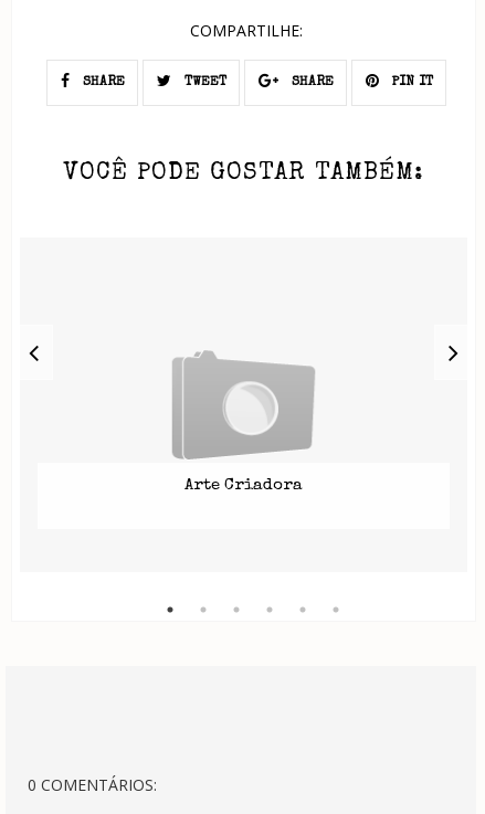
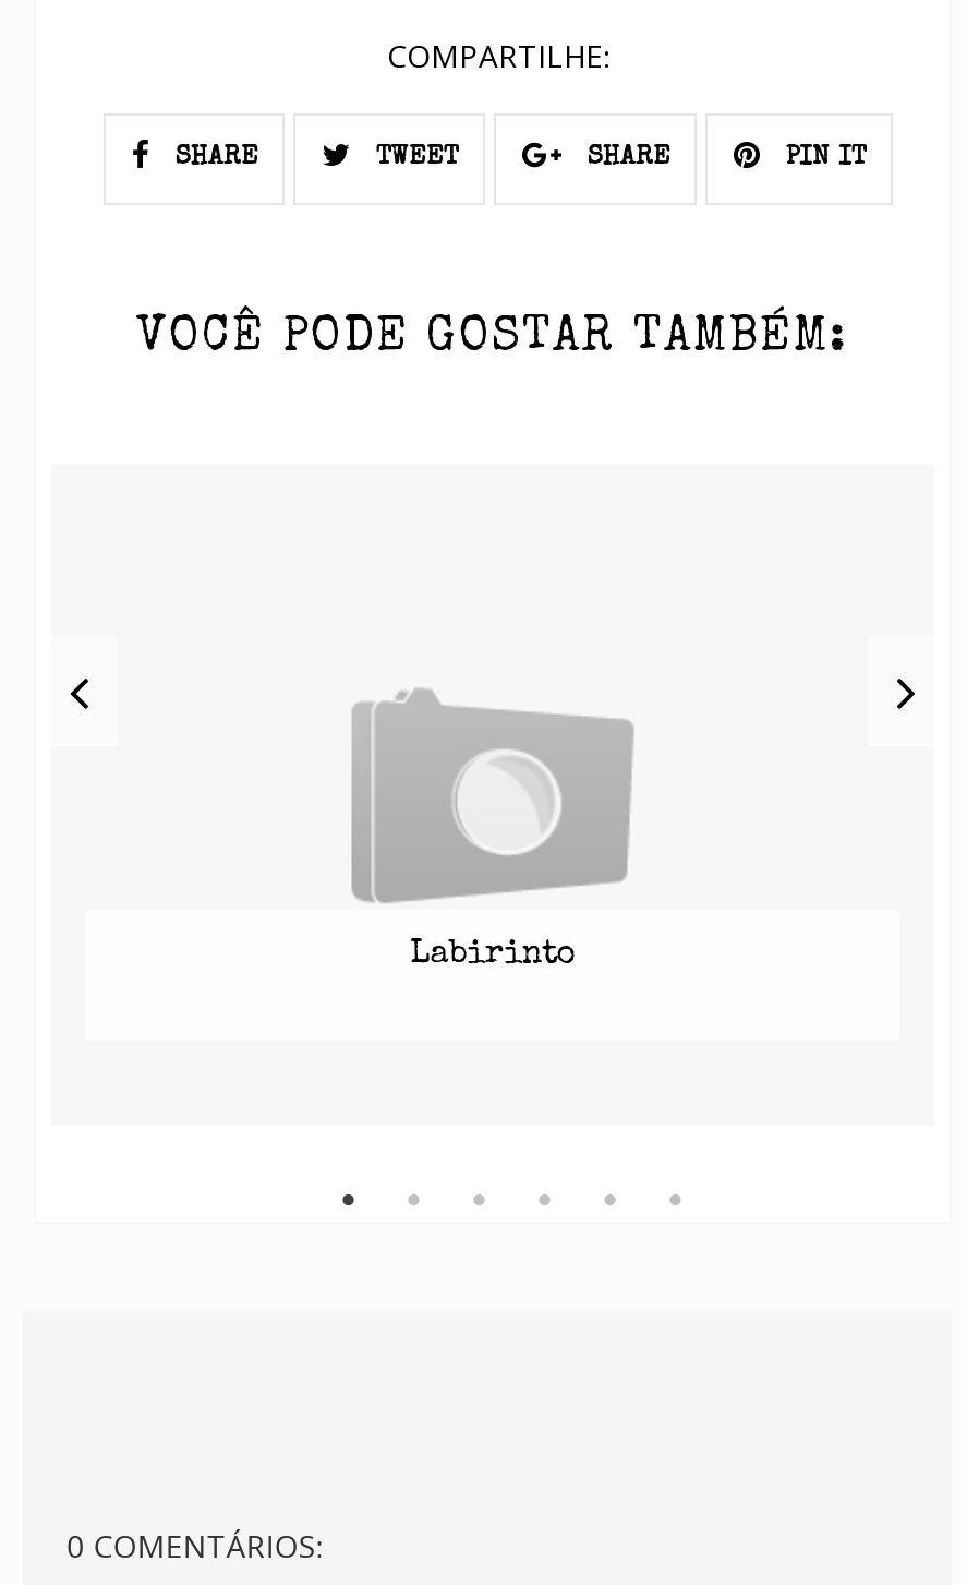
- Arte Criadora
+ Labirinto
